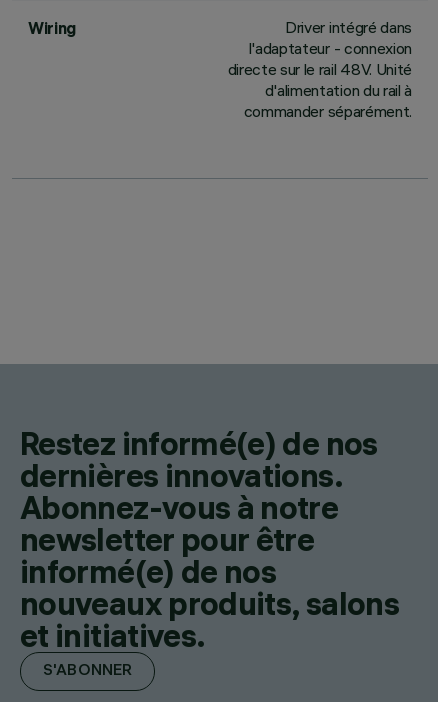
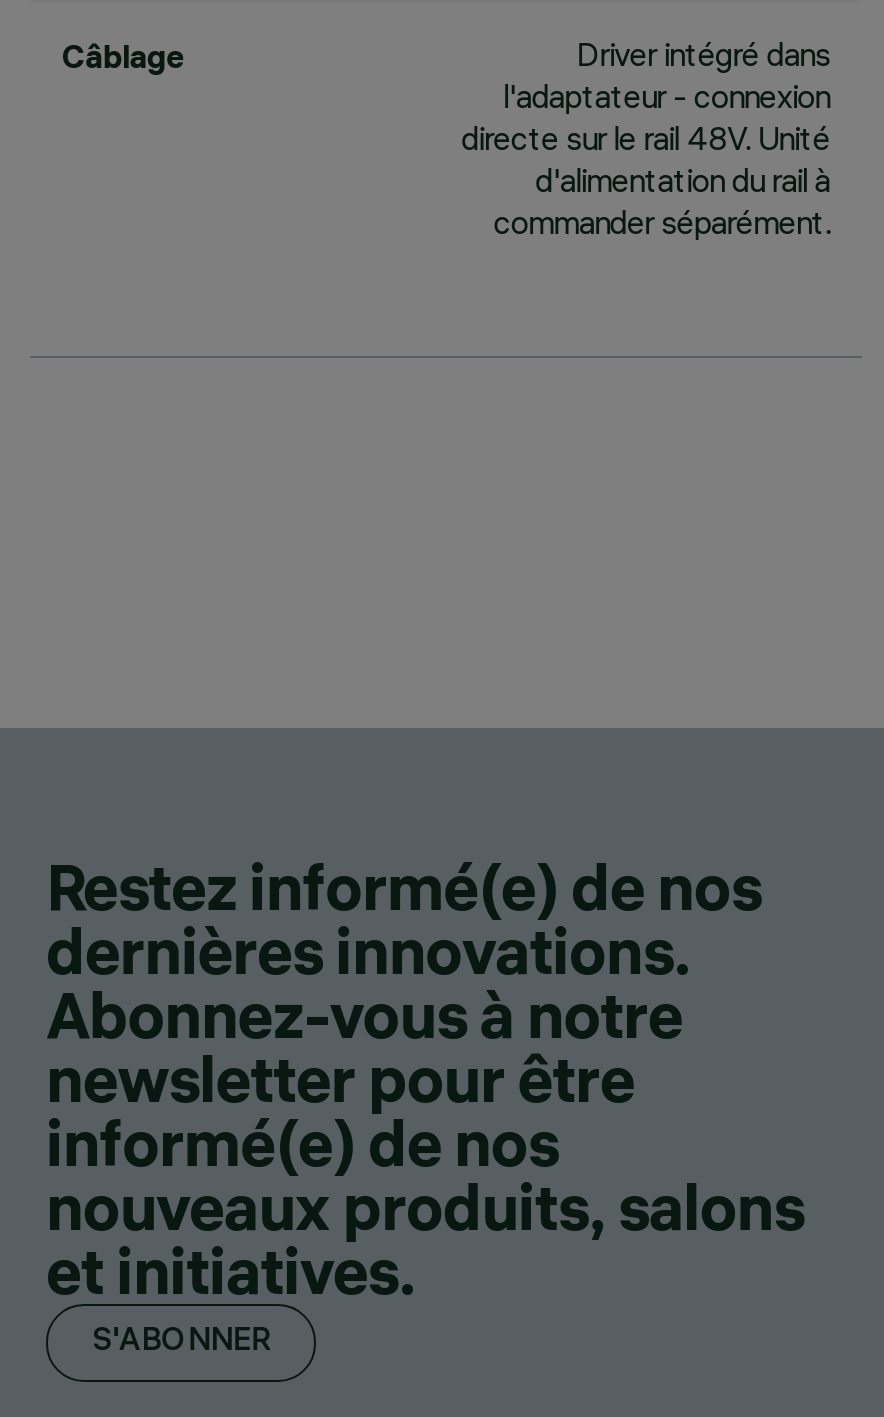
- Wiring
+ Câblage
